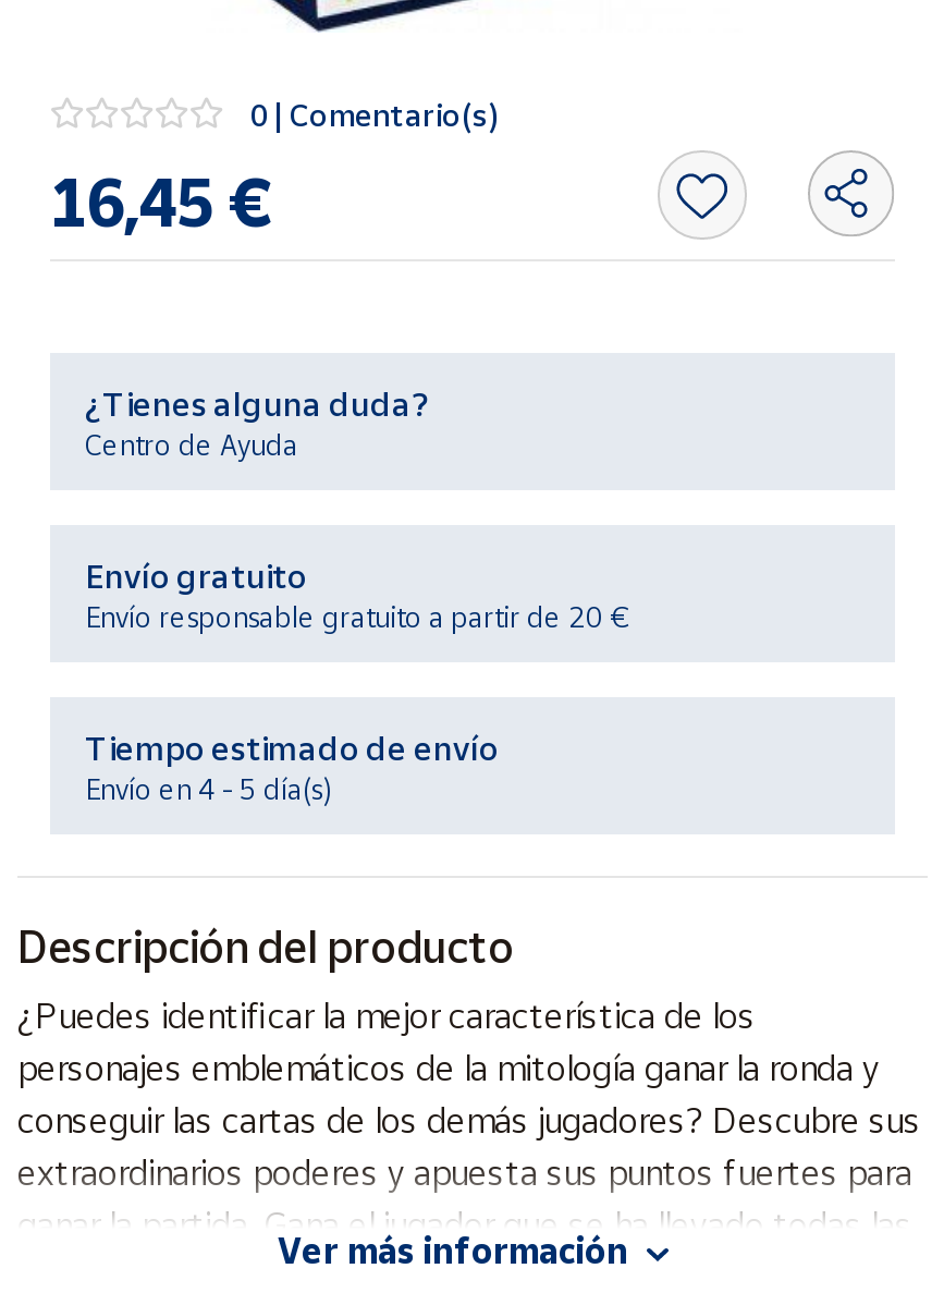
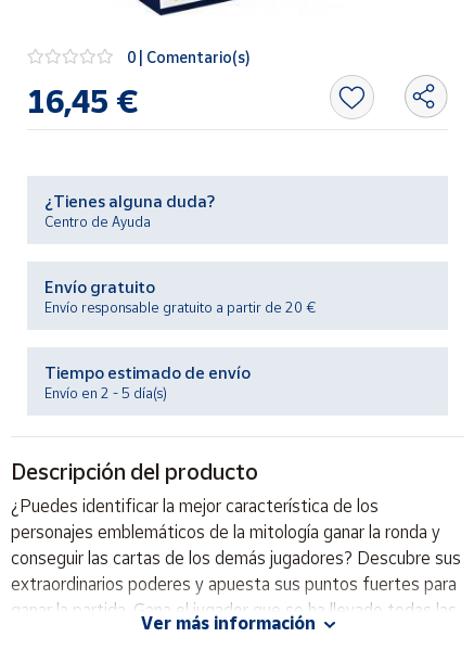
- Envío en 4 - 5 día(s)
+ Envío en 2 - 5 día(s)
